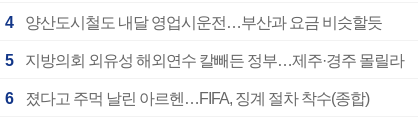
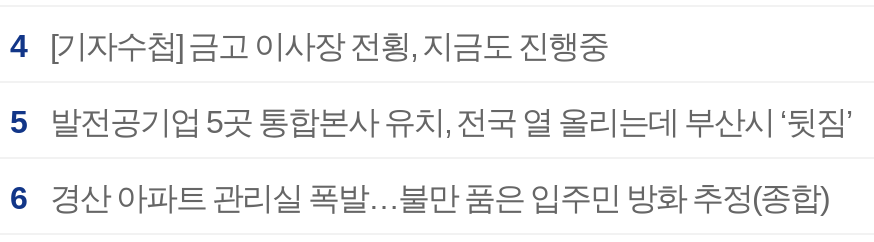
- 양산도시철도 내달 영업시운전…부산과 요금 비슷할듯
+ [기자수첩] 금고 이사장 전횡, 지금도 진행중

- 지방의회 외유성 해외연수 칼빼든 정부…제주·경주 몰릴라
+ 발전공기업 5곳 통합본사 유치, 전국 열 올리는데 부산시 ‘뒷짐’

- 졌다고 주먹 날린 아르헨…FIFA, 징계 절차 착수(종합)
+ 경산 아파트 관리실 폭발…불만 품은 입주민 방화 추정(종합)
